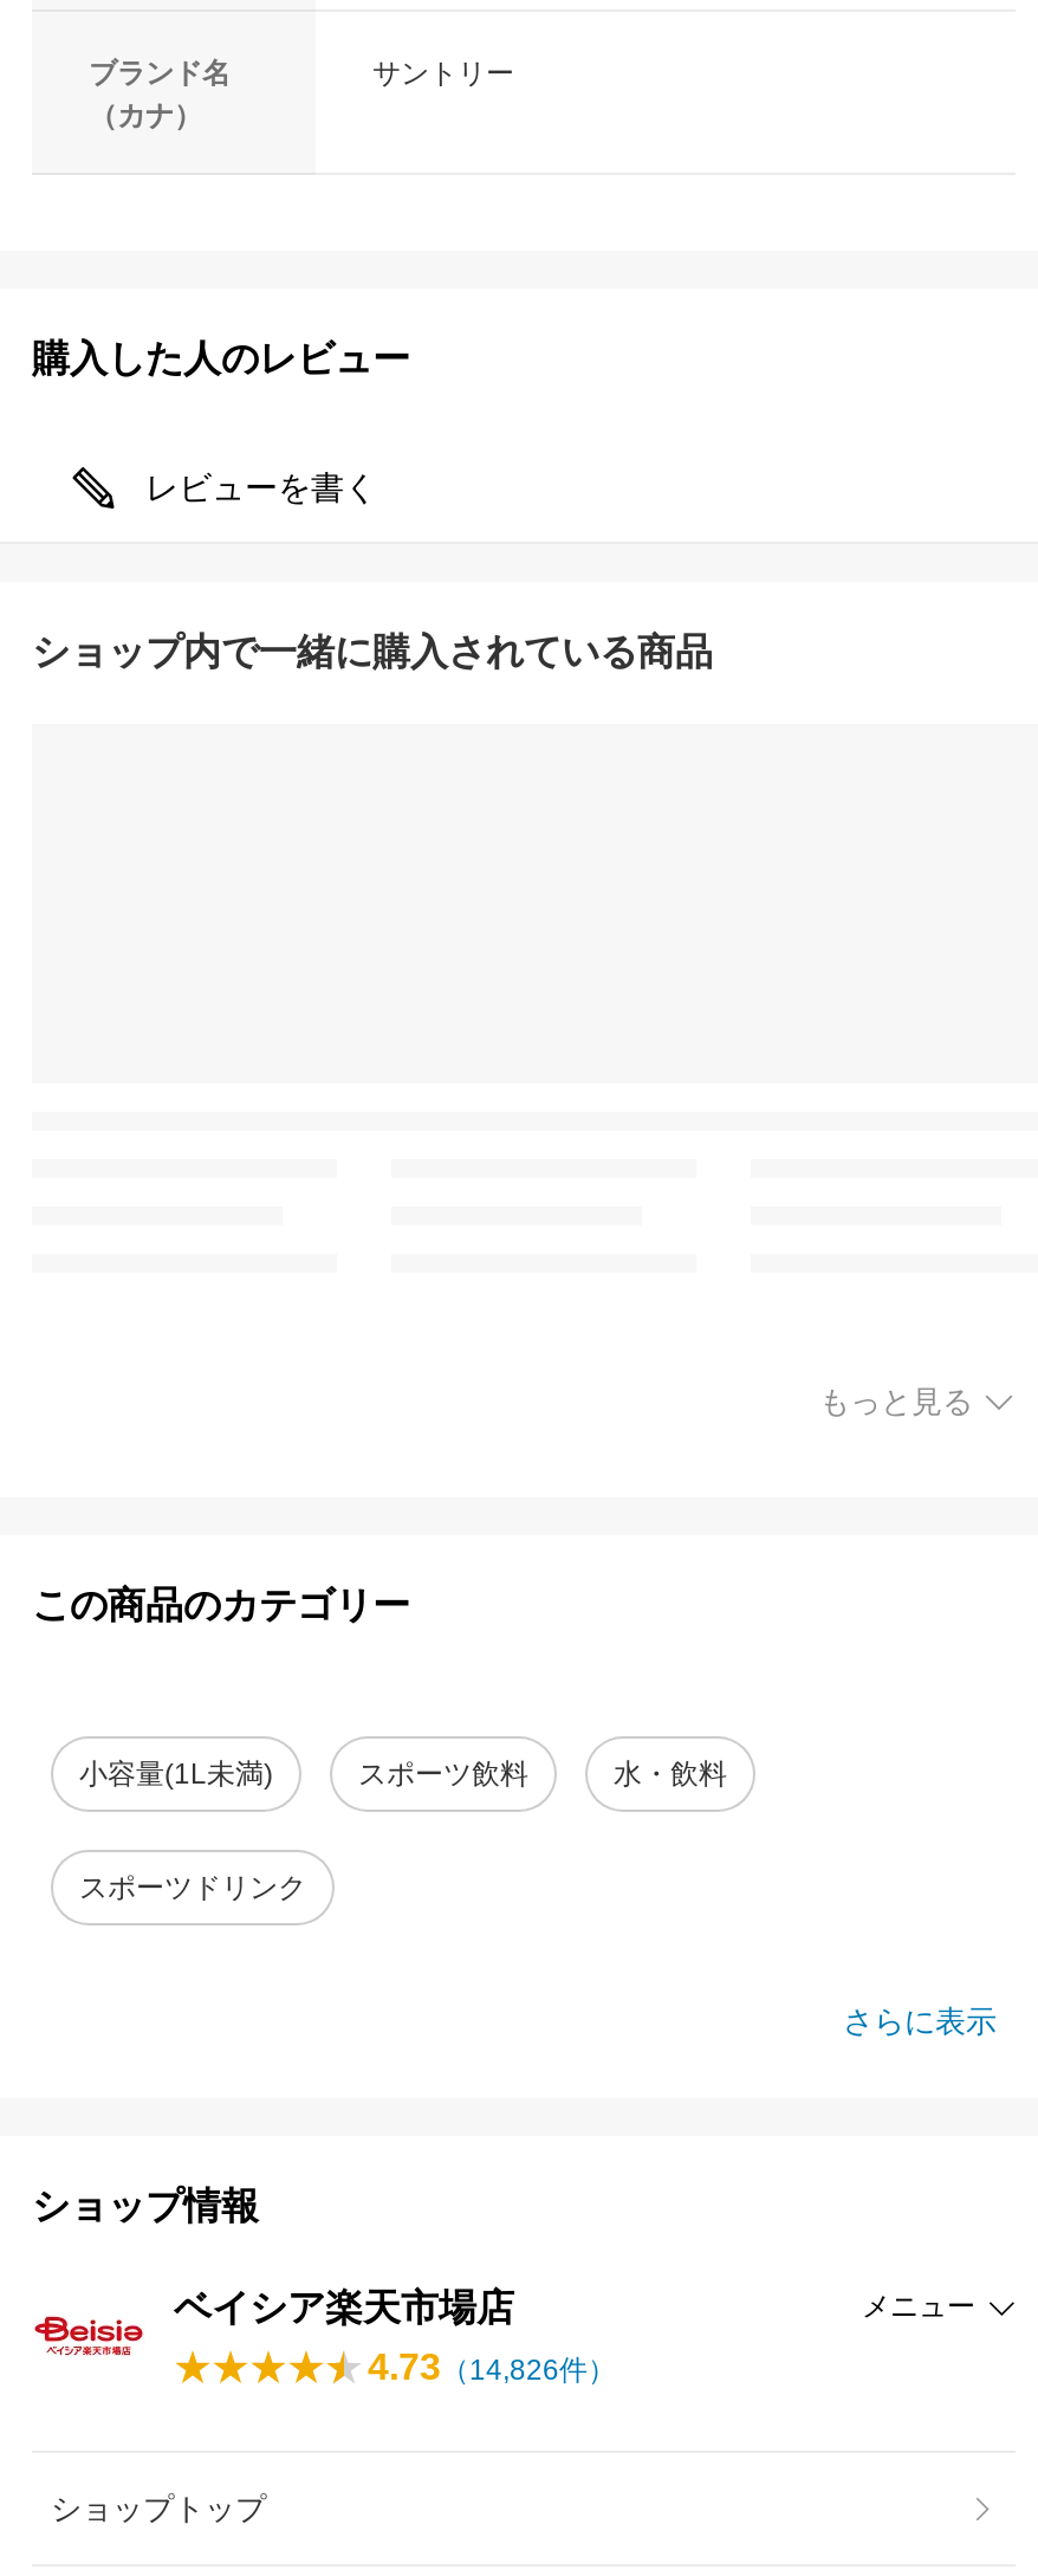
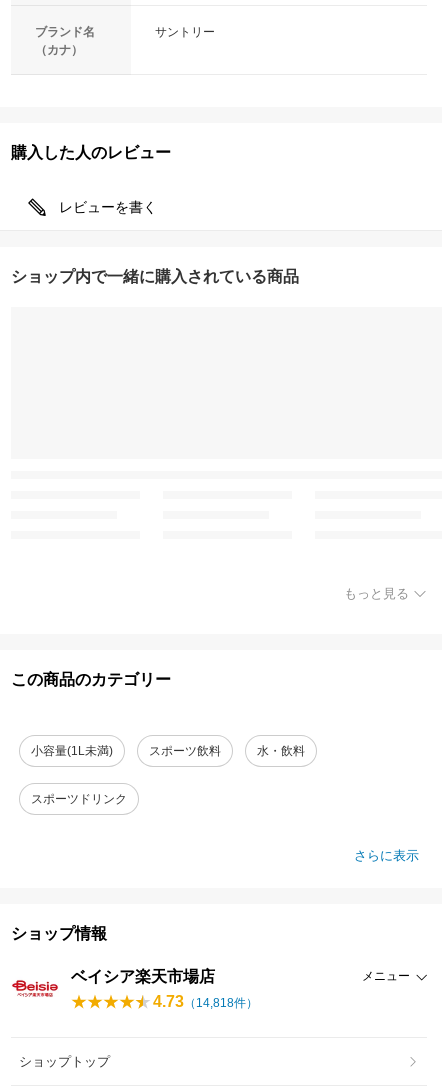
- 4.73（14,826件）
+ 4.73（14,818件）
